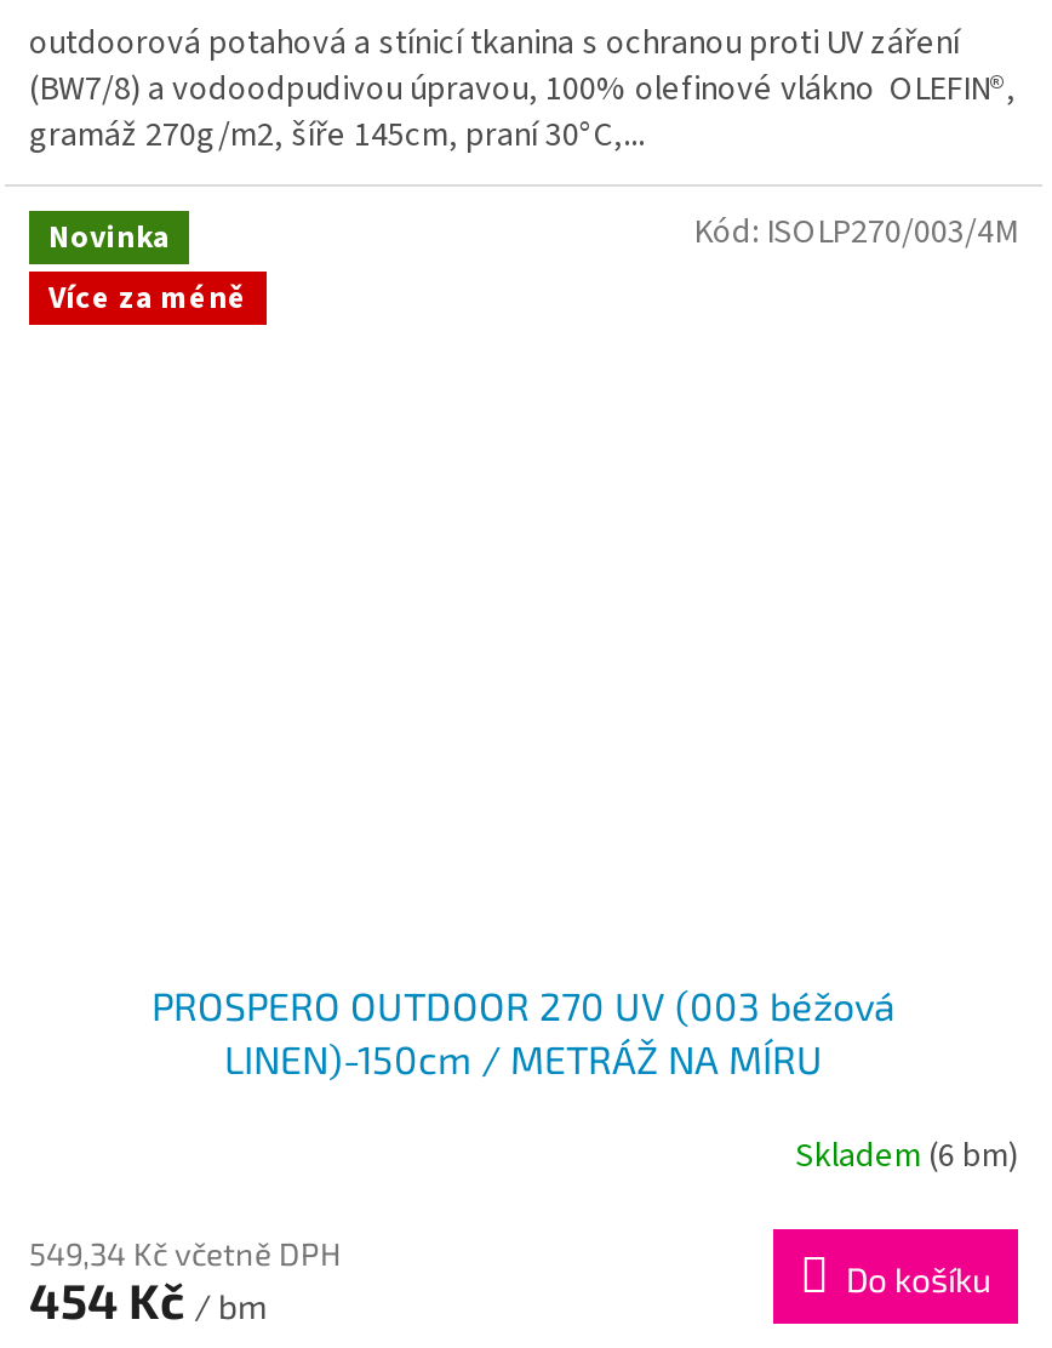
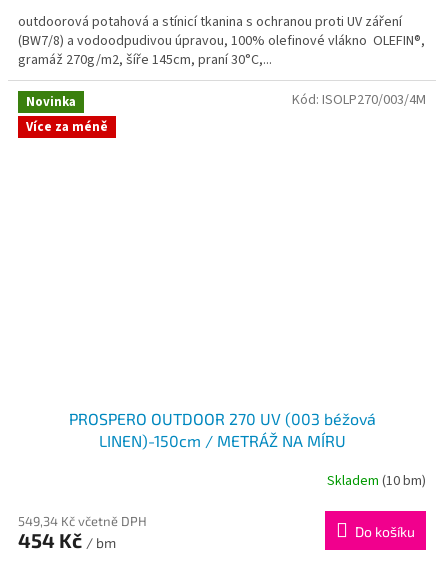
- Skladem (6 bm)
+ Skladem (10 bm)
